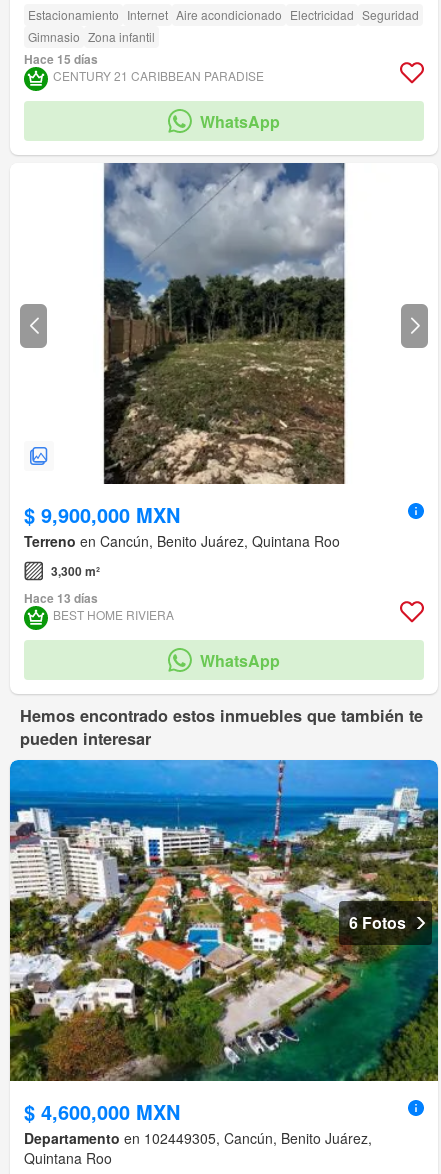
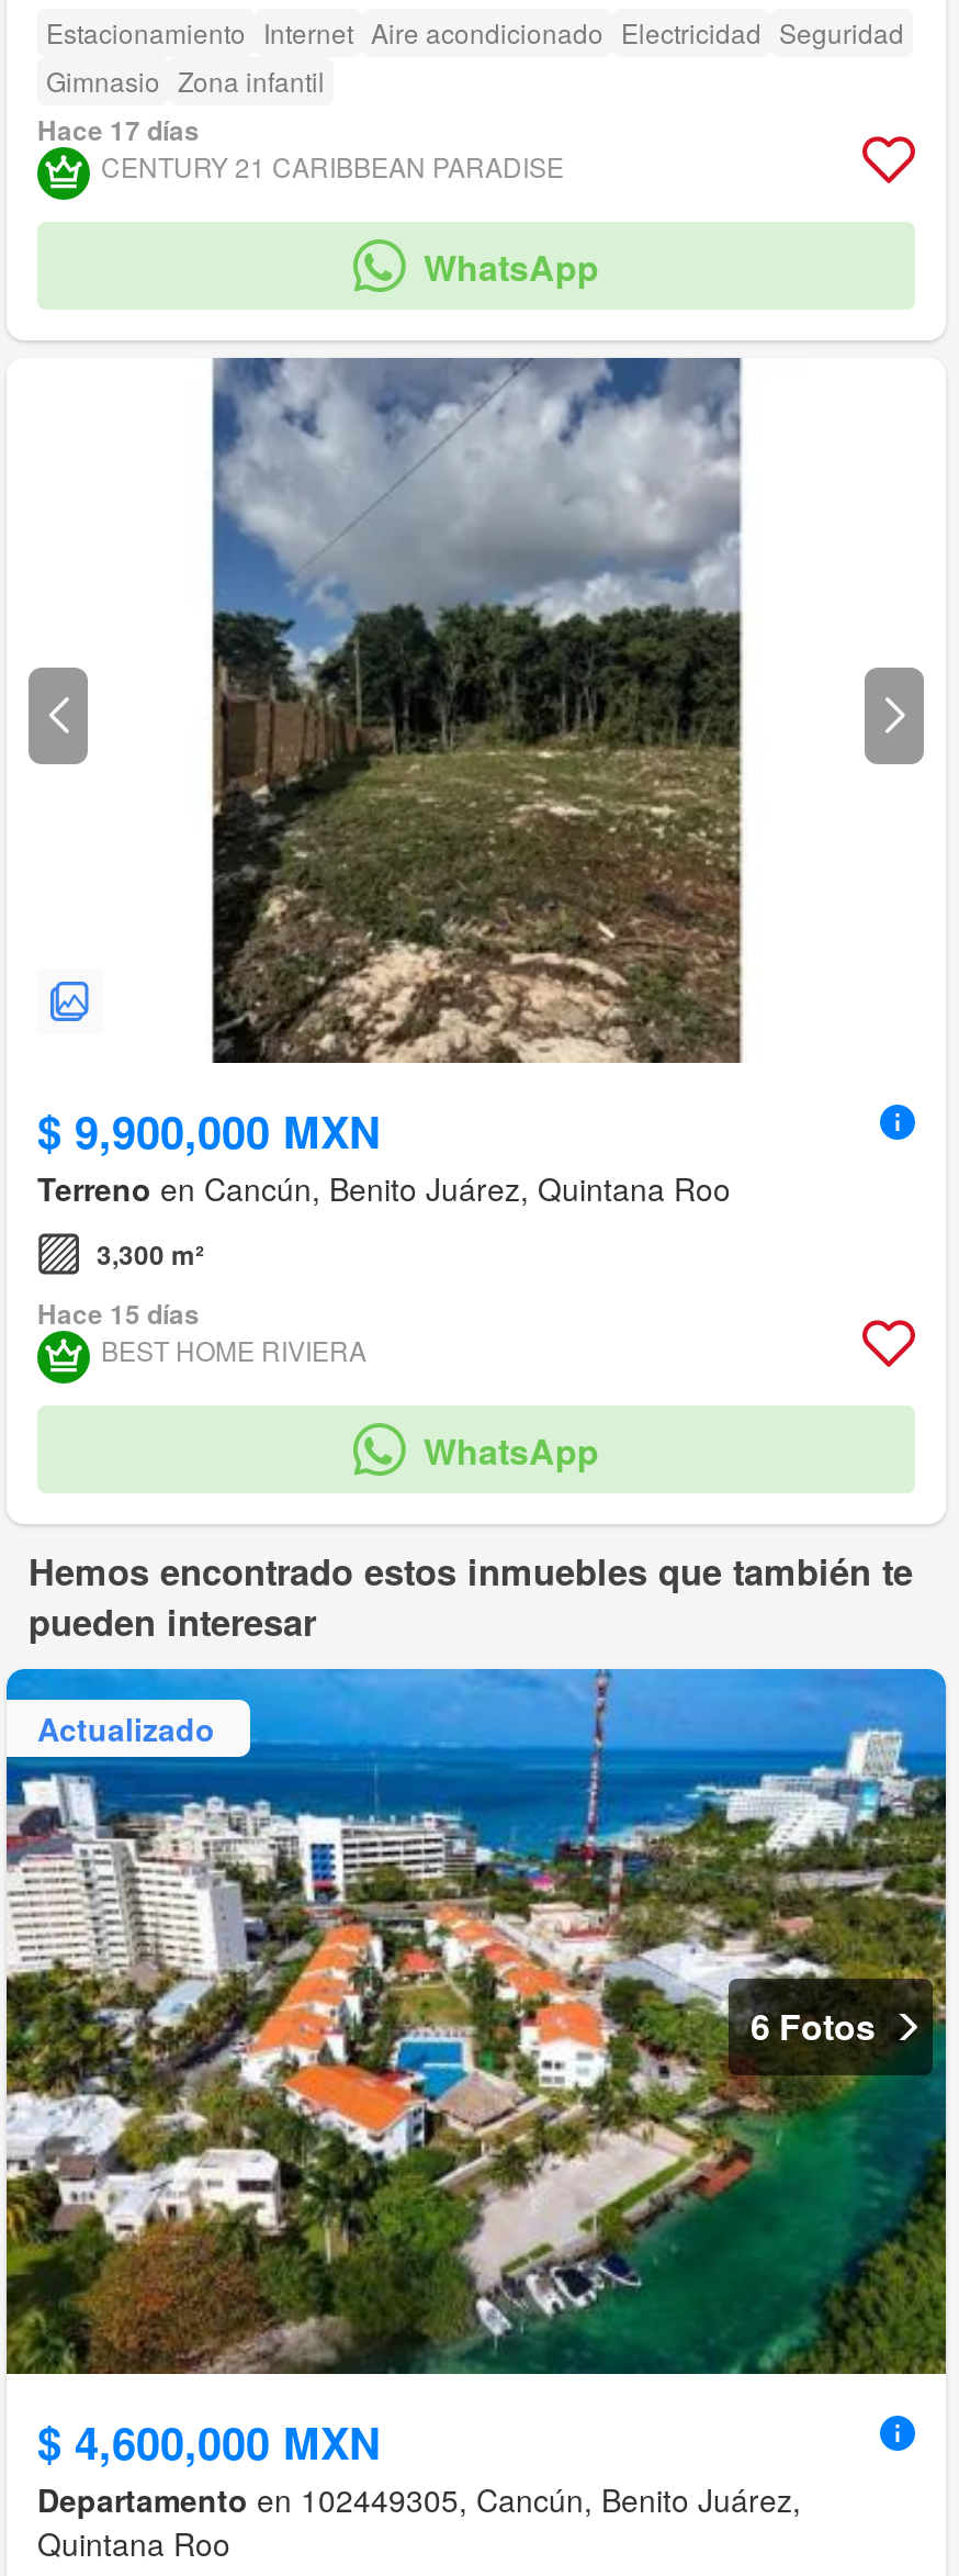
- Hace 15 días
+ Hace 17 días

- Hace 13 días
+ Hace 15 días

+ Actualizado
